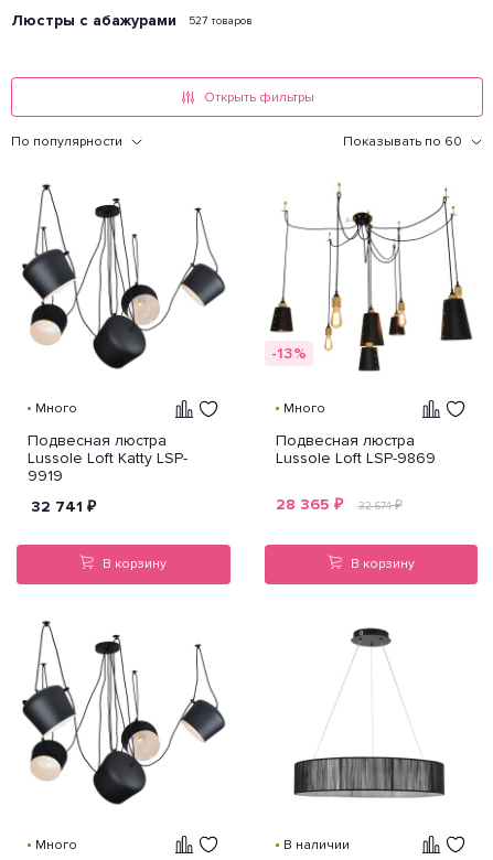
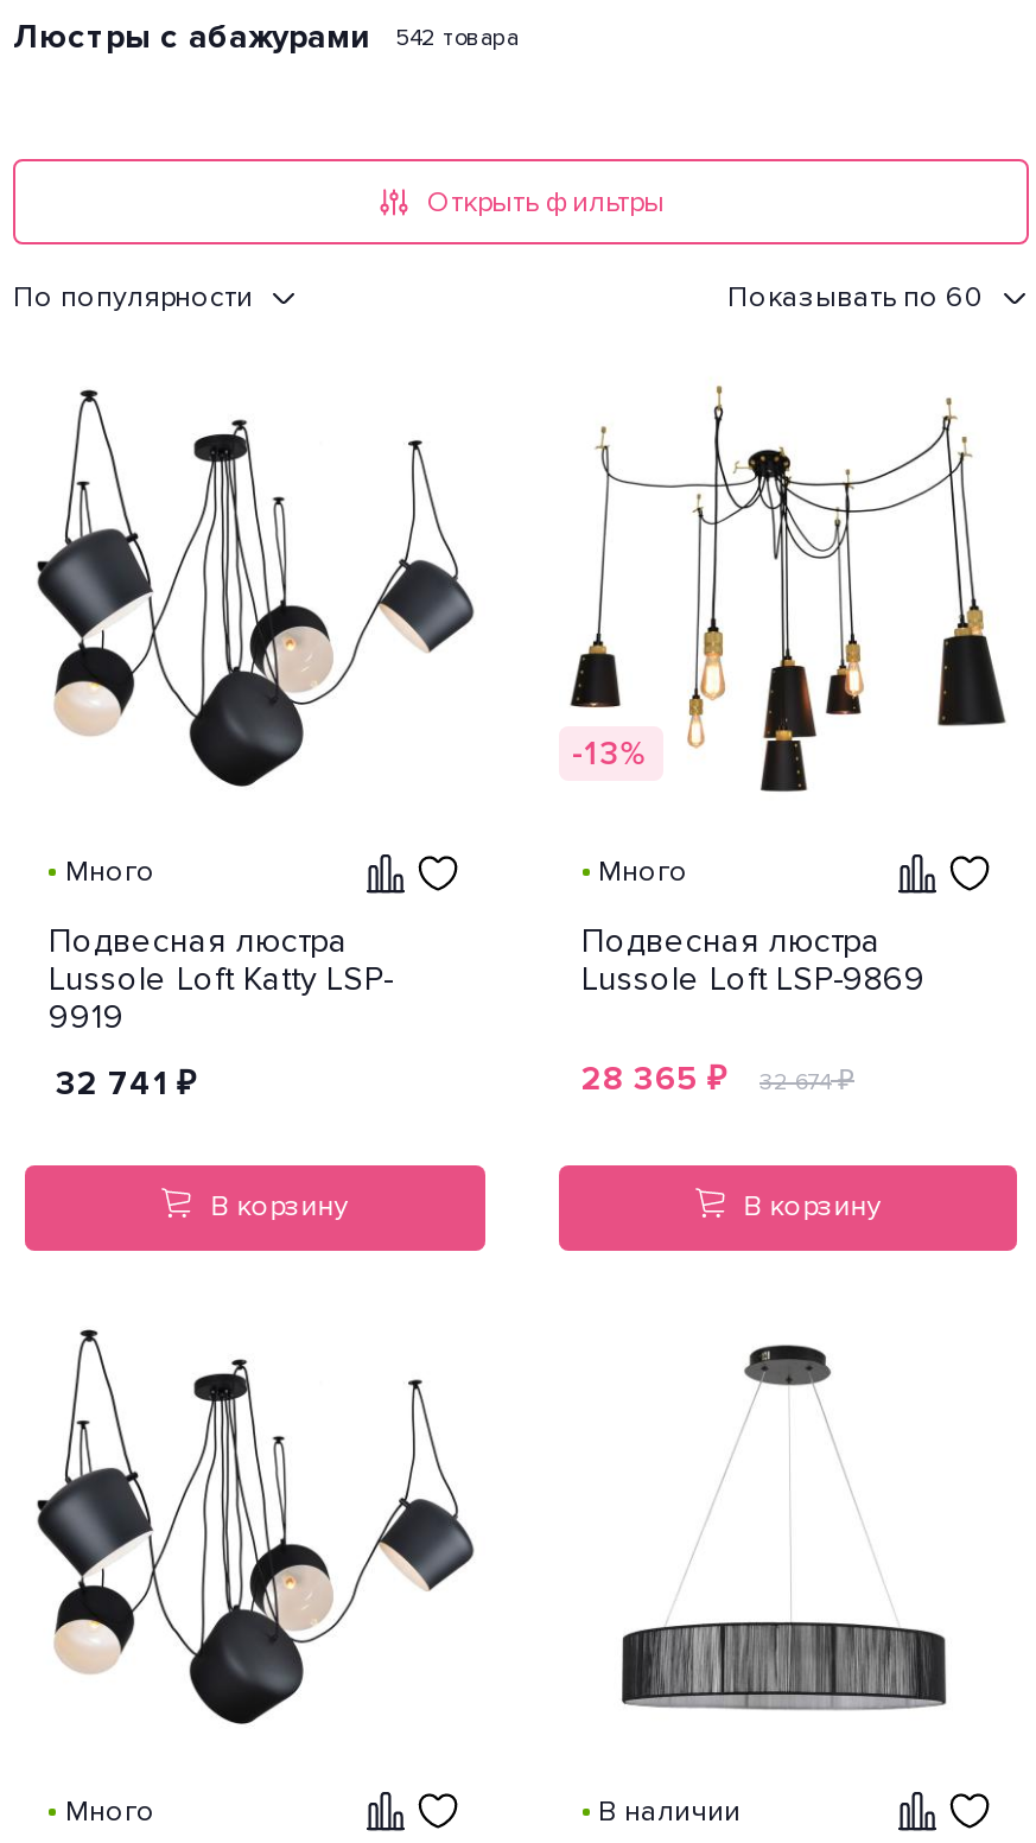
- Люстры с абажурами 527 товаров
+ Люстры с абажурами 542 товара
